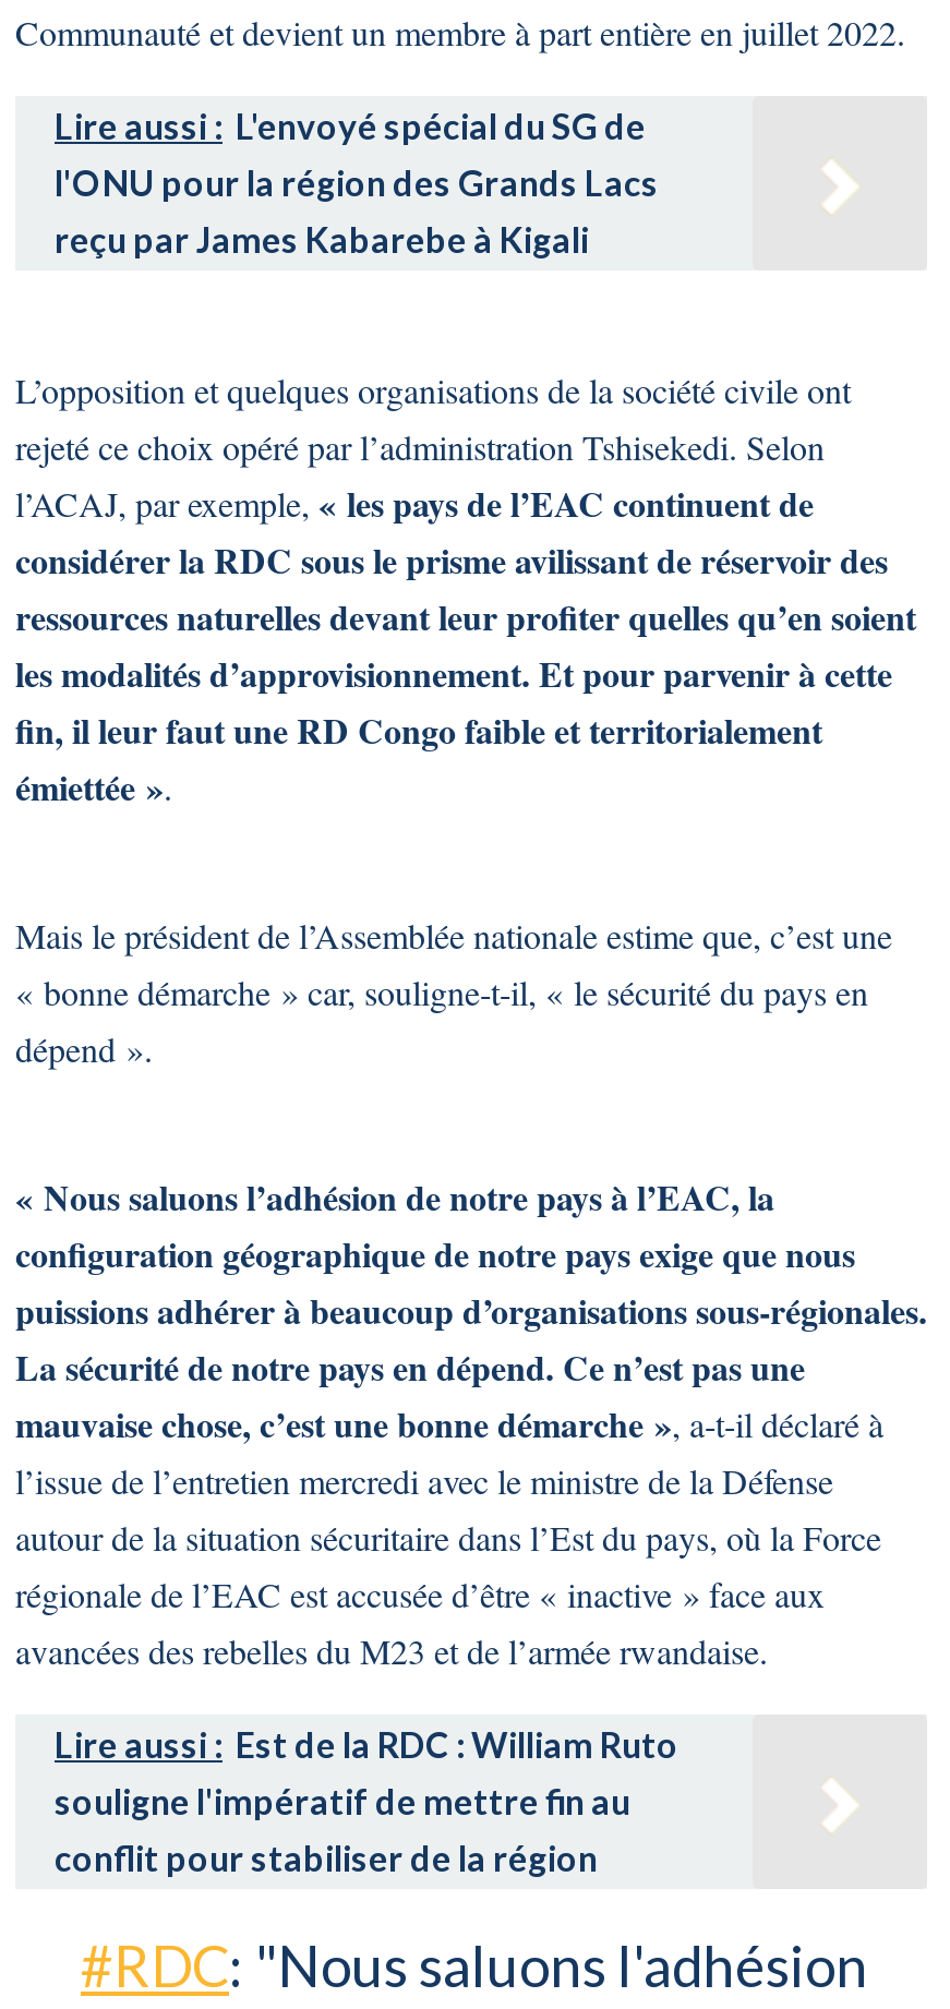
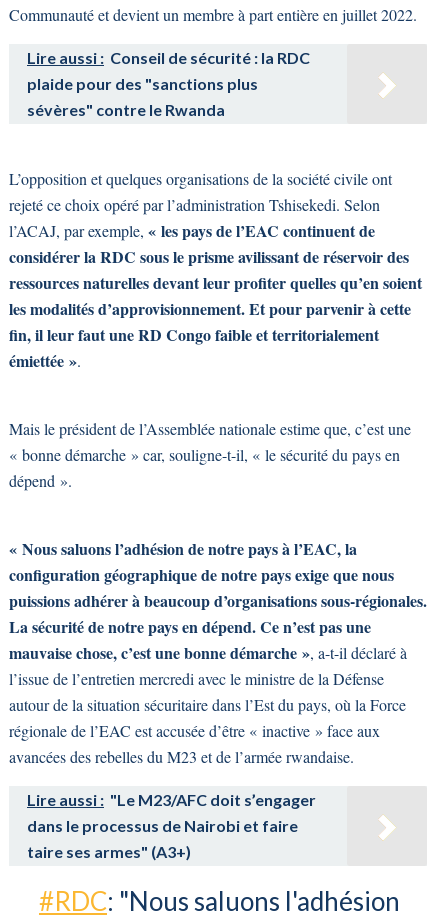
- Lire aussi : L'envoyé spécial du SG de
- l'ONU pour la région des Grands Lacs
- reçu par James Kabarebe à Kigali
+ Lire aussi : Conseil de sécurité : la RDC
+ plaide pour des "sanctions plus
+ sévères" contre le Rwanda

- Lire aussi : Est de la RDC : William Ruto
- souligne l'impératif de mettre fin au
- conflit pour stabiliser de la région
+ Lire aussi : "Le M23/AFC doit s’engager
+ dans le processus de Nairobi et faire
+ taire ses armes" (A3+)
